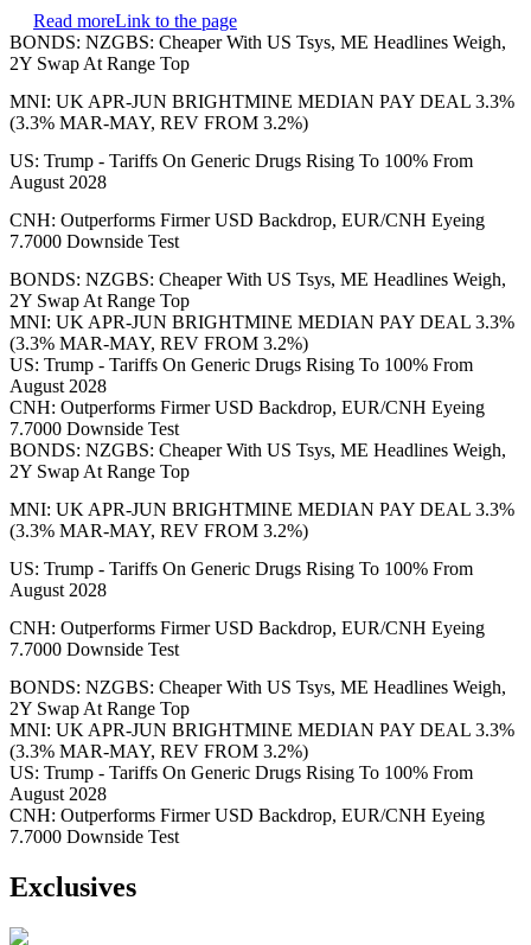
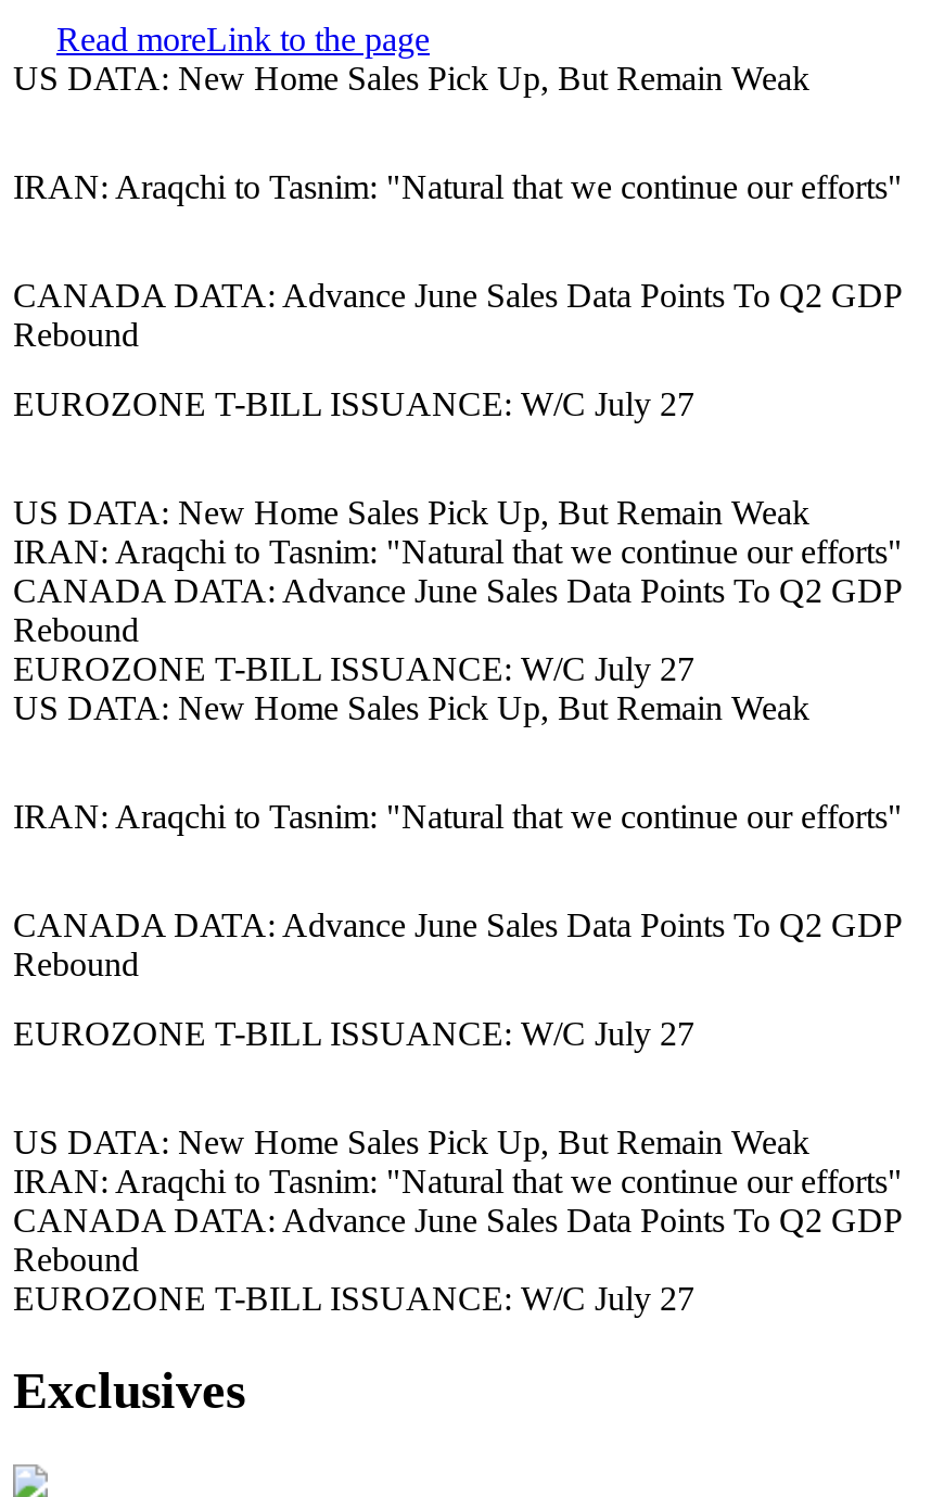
- BONDS: NZGBS: Cheaper With US Tsys, ME Headlines Weigh,
- 2Y Swap At Range Top
+ US DATA: New Home Sales Pick Up, But Remain Weak

- MNI: UK APR-JUN BRIGHTMINE MEDIAN PAY DEAL 3.3%
- (3.3% MAR-MAY, REV FROM 3.2%)
+ IRAN: Araqchi to Tasnim: "Natural that we continue our efforts"

- US: Trump - Tariffs On Generic Drugs Rising To 100% From
- August 2028
+ CANADA DATA: Advance June Sales Data Points To Q2 GDP
+ Rebound

- CNH: Outperforms Firmer USD Backdrop, EUR/CNH Eyeing
- 7.7000 Downside Test
+ EUROZONE T-BILL ISSUANCE: W/C July 27

- BONDS: NZGBS: Cheaper With US Tsys, ME Headlines Weigh,
- 2Y Swap At Range Top
- MNI: UK APR-JUN BRIGHTMINE MEDIAN PAY DEAL 3.3%
- (3.3% MAR-MAY, REV FROM 3.2%)
- US: Trump - Tariffs On Generic Drugs Rising To 100% From
- August 2028
- CNH: Outperforms Firmer USD Backdrop, EUR/CNH Eyeing
- 7.7000 Downside Test
- BONDS: NZGBS: Cheaper With US Tsys, ME Headlines Weigh,
- 2Y Swap At Range Top
+ US DATA: New Home Sales Pick Up, But Remain Weak
+ IRAN: Araqchi to Tasnim: "Natural that we continue our efforts"
+ CANADA DATA: Advance June Sales Data Points To Q2 GDP
+ Rebound
+ EUROZONE T-BILL ISSUANCE: W/C July 27
+ US DATA: New Home Sales Pick Up, But Remain Weak

- MNI: UK APR-JUN BRIGHTMINE MEDIAN PAY DEAL 3.3%
- (3.3% MAR-MAY, REV FROM 3.2%)
+ IRAN: Araqchi to Tasnim: "Natural that we continue our efforts"

- US: Trump - Tariffs On Generic Drugs Rising To 100% From
- August 2028
+ CANADA DATA: Advance June Sales Data Points To Q2 GDP
+ Rebound

- CNH: Outperforms Firmer USD Backdrop, EUR/CNH Eyeing
- 7.7000 Downside Test
+ EUROZONE T-BILL ISSUANCE: W/C July 27

- BONDS: NZGBS: Cheaper With US Tsys, ME Headlines Weigh,
- 2Y Swap At Range Top
- MNI: UK APR-JUN BRIGHTMINE MEDIAN PAY DEAL 3.3%
- (3.3% MAR-MAY, REV FROM 3.2%)
- US: Trump - Tariffs On Generic Drugs Rising To 100% From
- August 2028
- CNH: Outperforms Firmer USD Backdrop, EUR/CNH Eyeing
- 7.7000 Downside Test
+ US DATA: New Home Sales Pick Up, But Remain Weak
+ IRAN: Araqchi to Tasnim: "Natural that we continue our efforts"
+ CANADA DATA: Advance June Sales Data Points To Q2 GDP
+ Rebound
+ EUROZONE T-BILL ISSUANCE: W/C July 27
